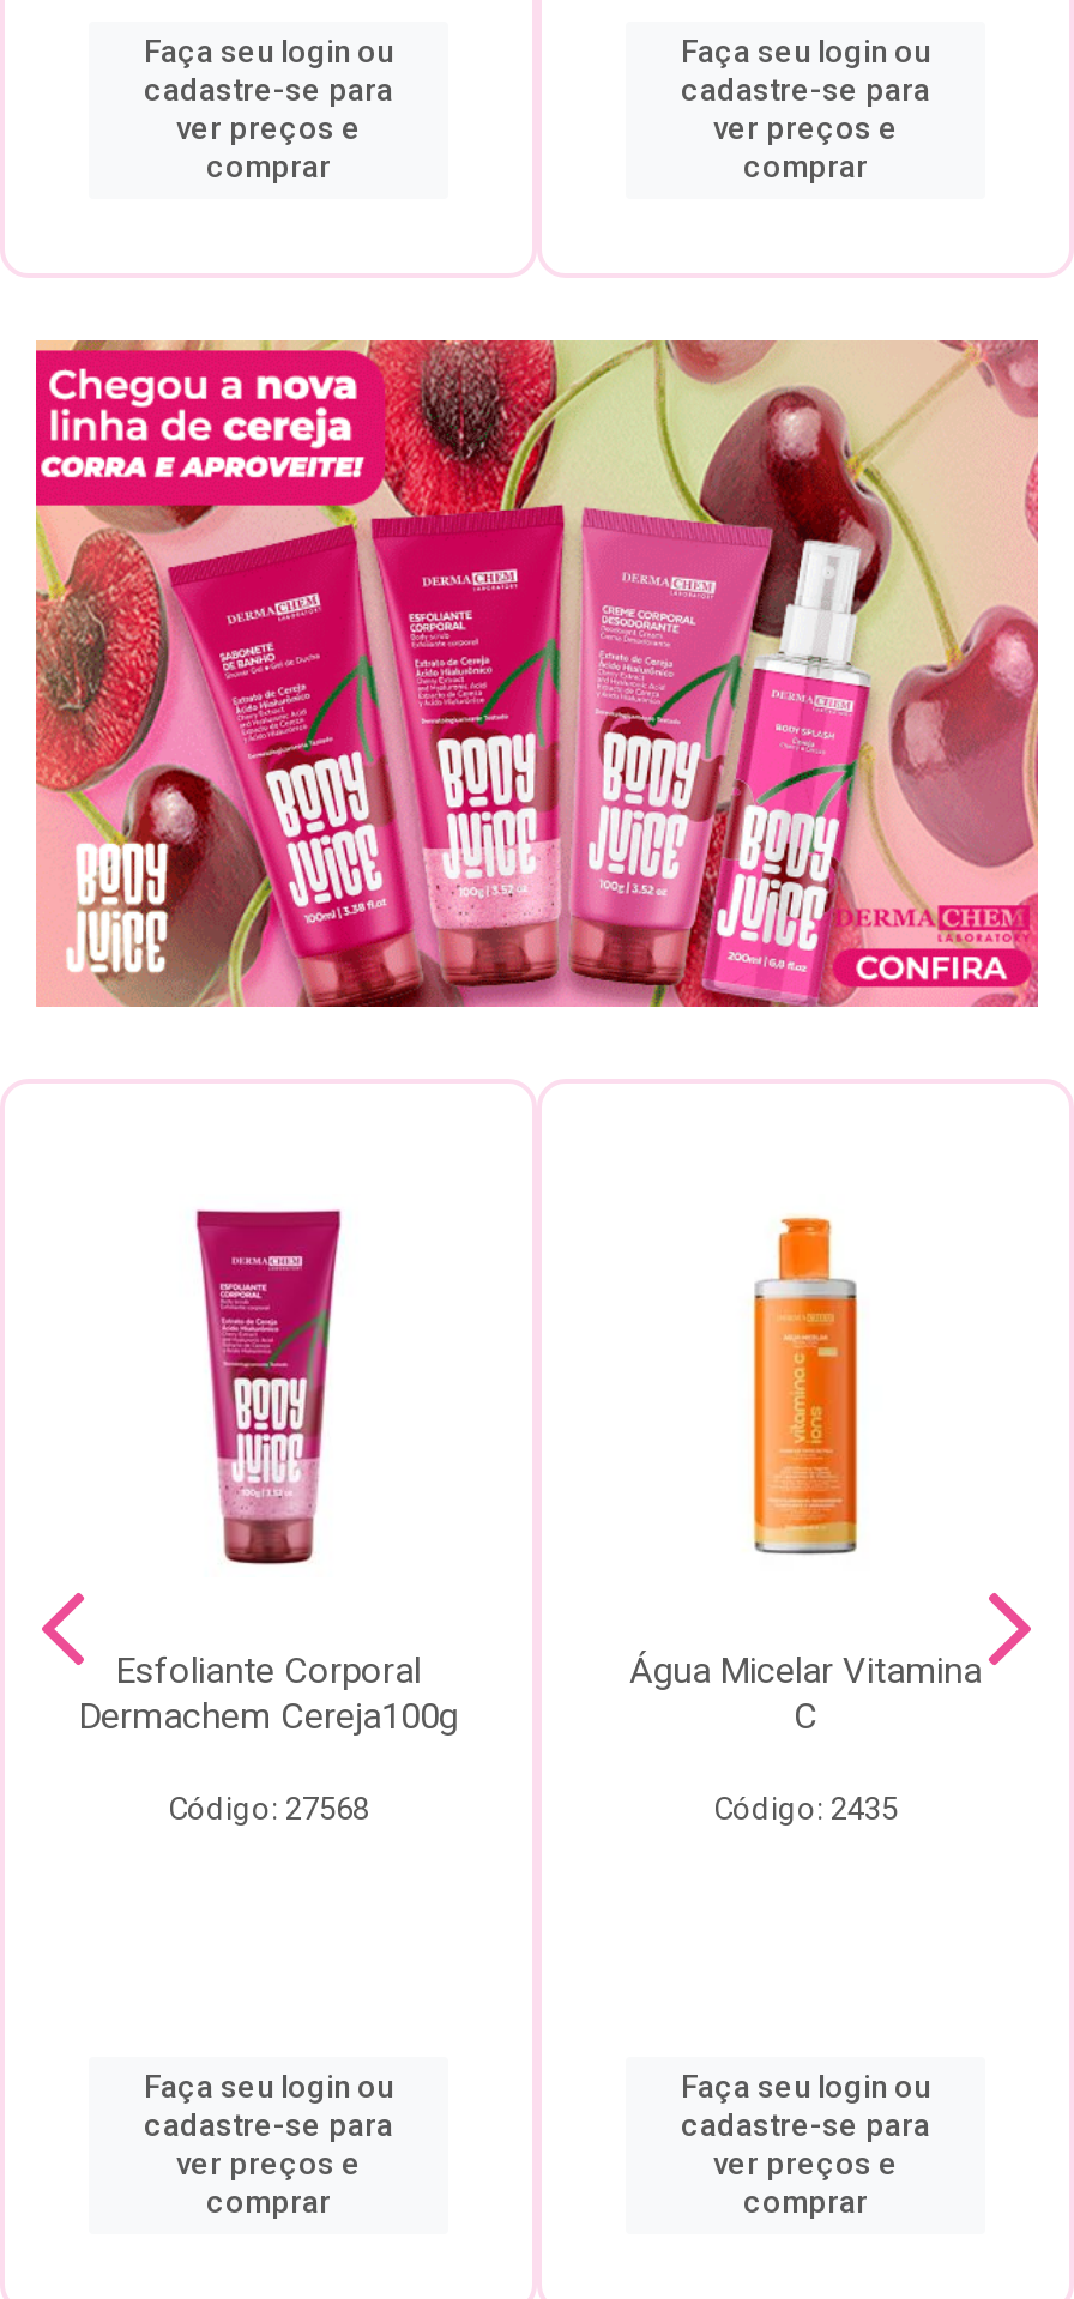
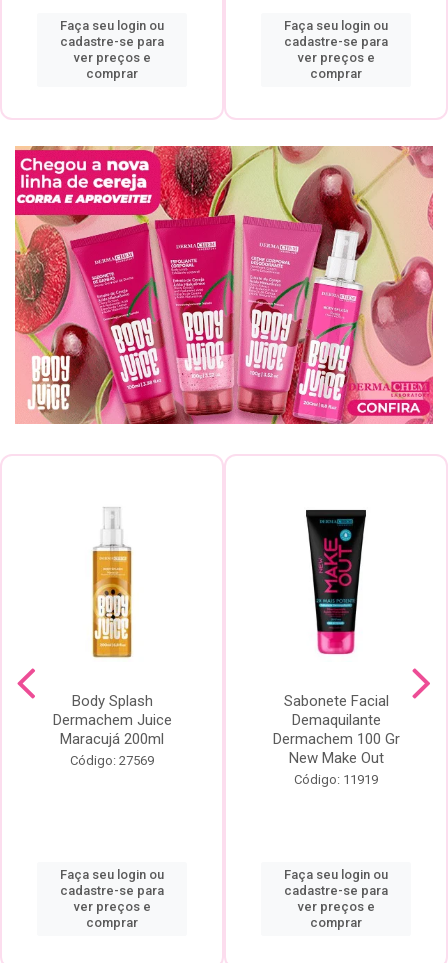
- [image]
- Esfoliante Corporal
- Dermachem Cereja100g
- Código: 27568
+ [image]
+ Body Splash
+ Dermachem Juice
+ Maracujá 200ml
+ Código: 27569

- [image]
- Água Micelar Vitamina
- C
- Código: 2435
+ [image]
+ Sabonete Facial
+ Demaquilante
+ Dermachem 100 Gr
+ New Make Out
+ Código: 11919
